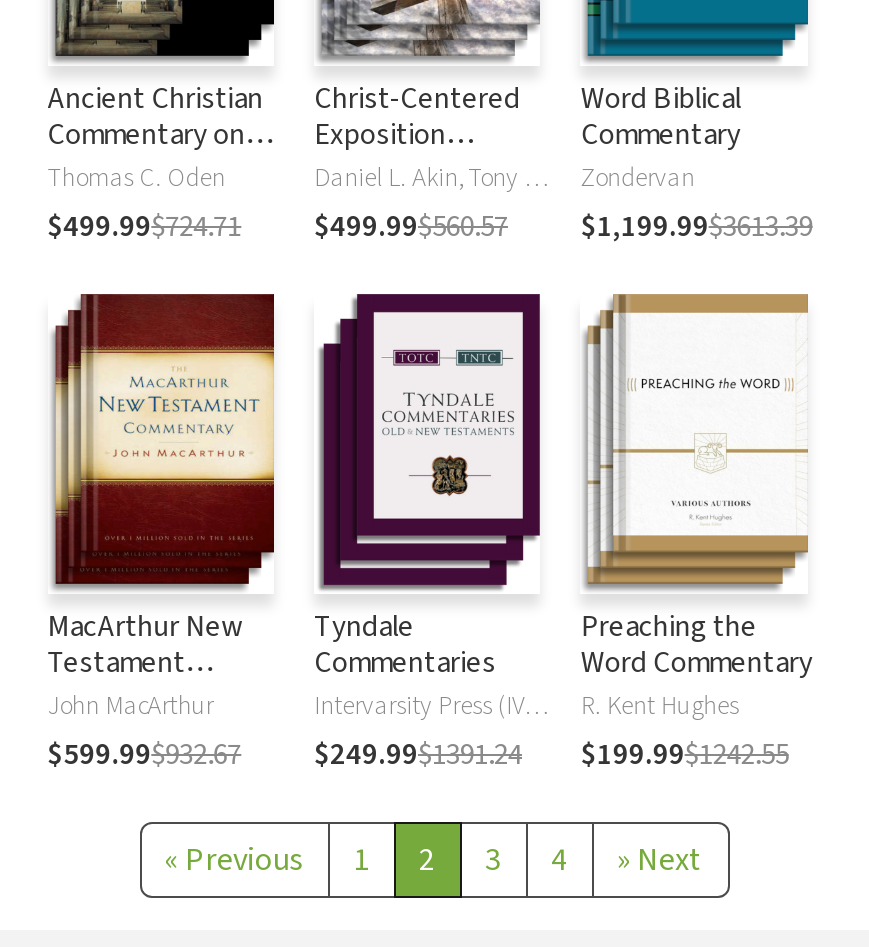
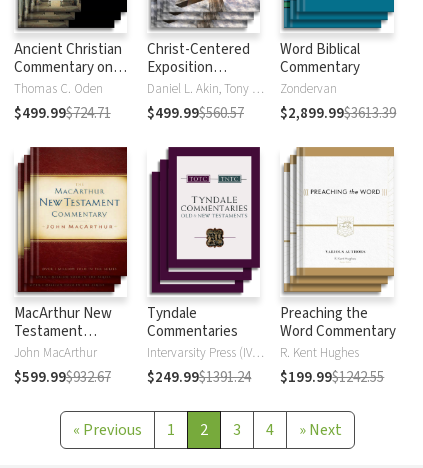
- $1,199.99$3613.39
+ $2,899.99$3613.39
